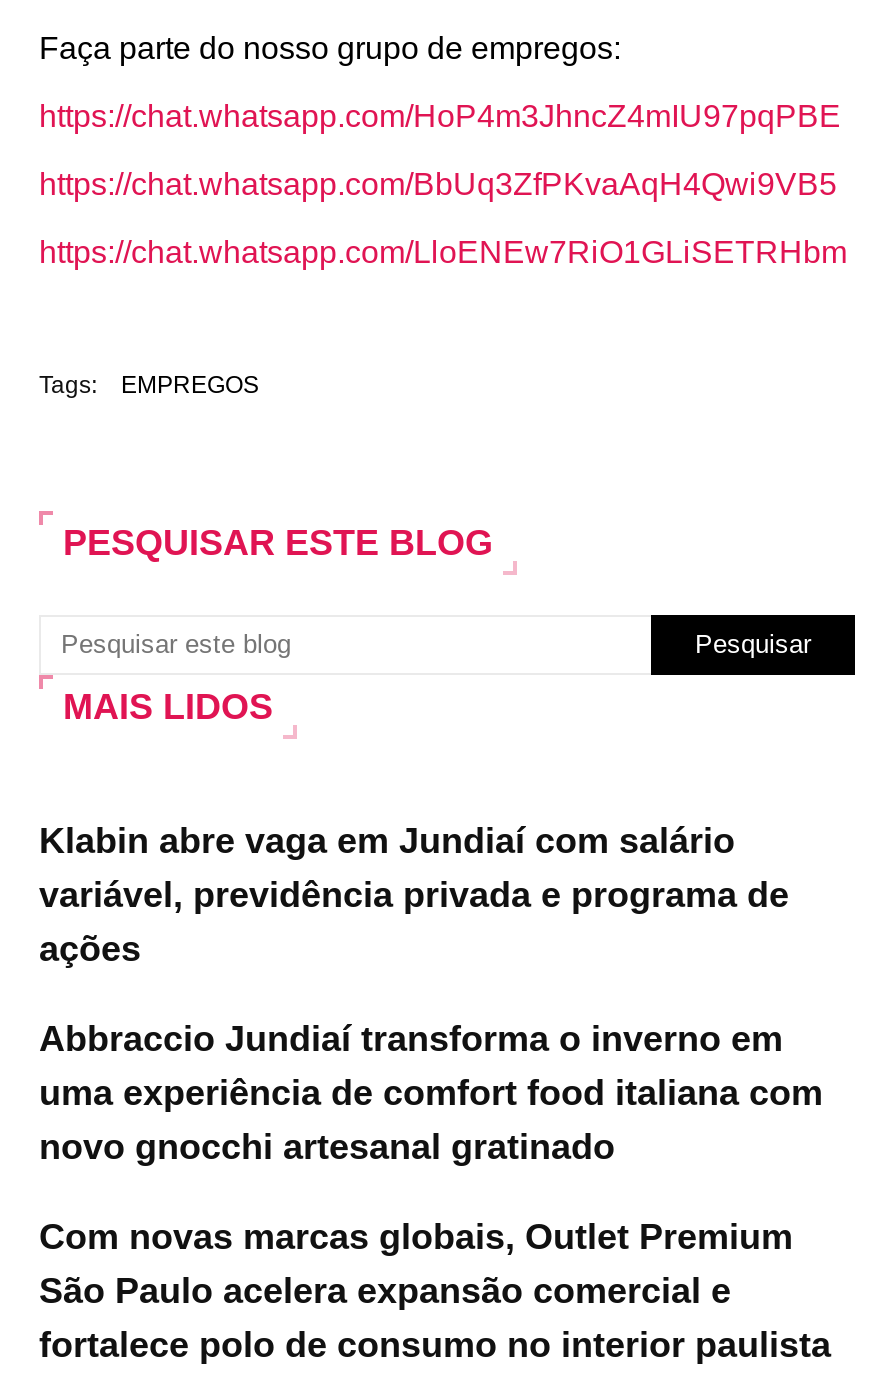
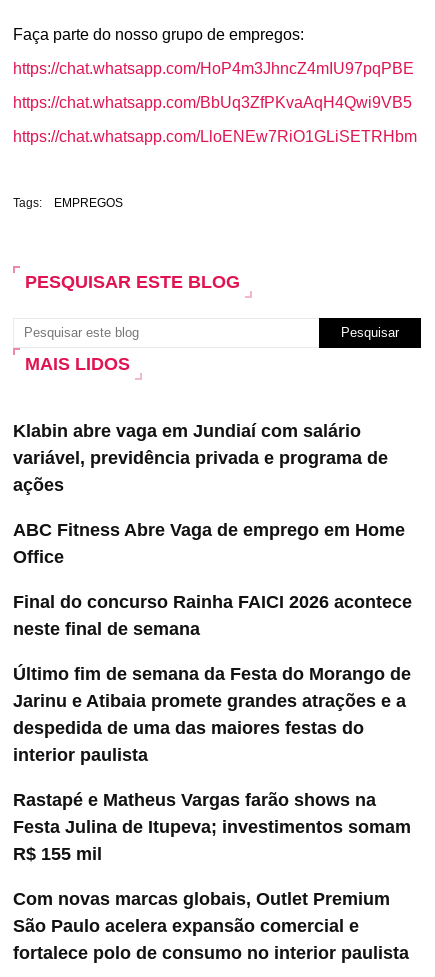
- Abbraccio Jundiaí transforma o inverno em
- uma experiência de comfort food italiana com
- novo gnocchi artesanal gratinado
+ ABC Fitness Abre Vaga de emprego em Home
+ Office
+ Final do concurso Rainha FAICI 2026 acontece
+ neste final de semana
+ Último fim de semana da Festa do Morango de
+ Jarinu e Atibaia promete grandes atrações e a
+ despedida de uma das maiores festas do
+ interior paulista
+ Rastapé e Matheus Vargas farão shows na
+ Festa Julina de Itupeva; investimentos somam
+ R$ 155 mil
